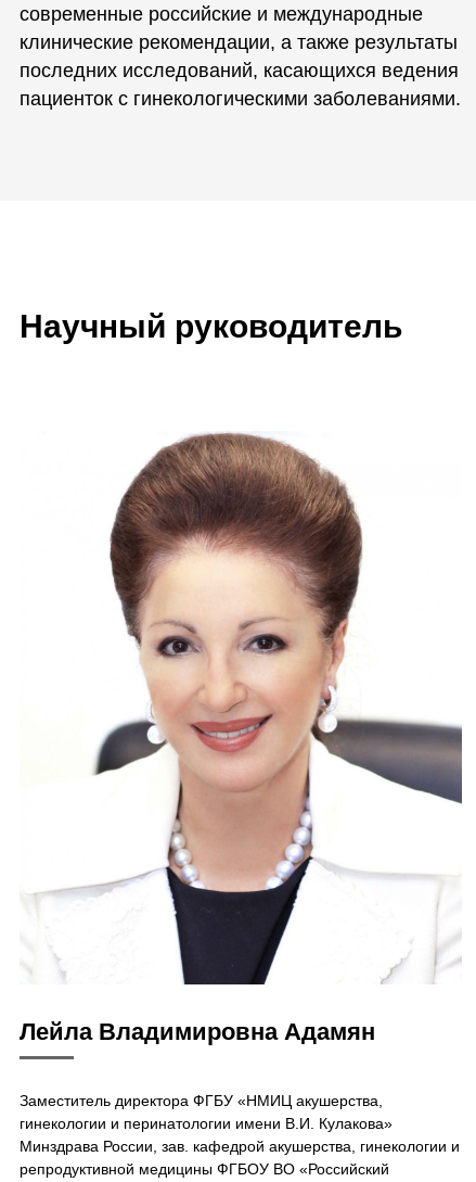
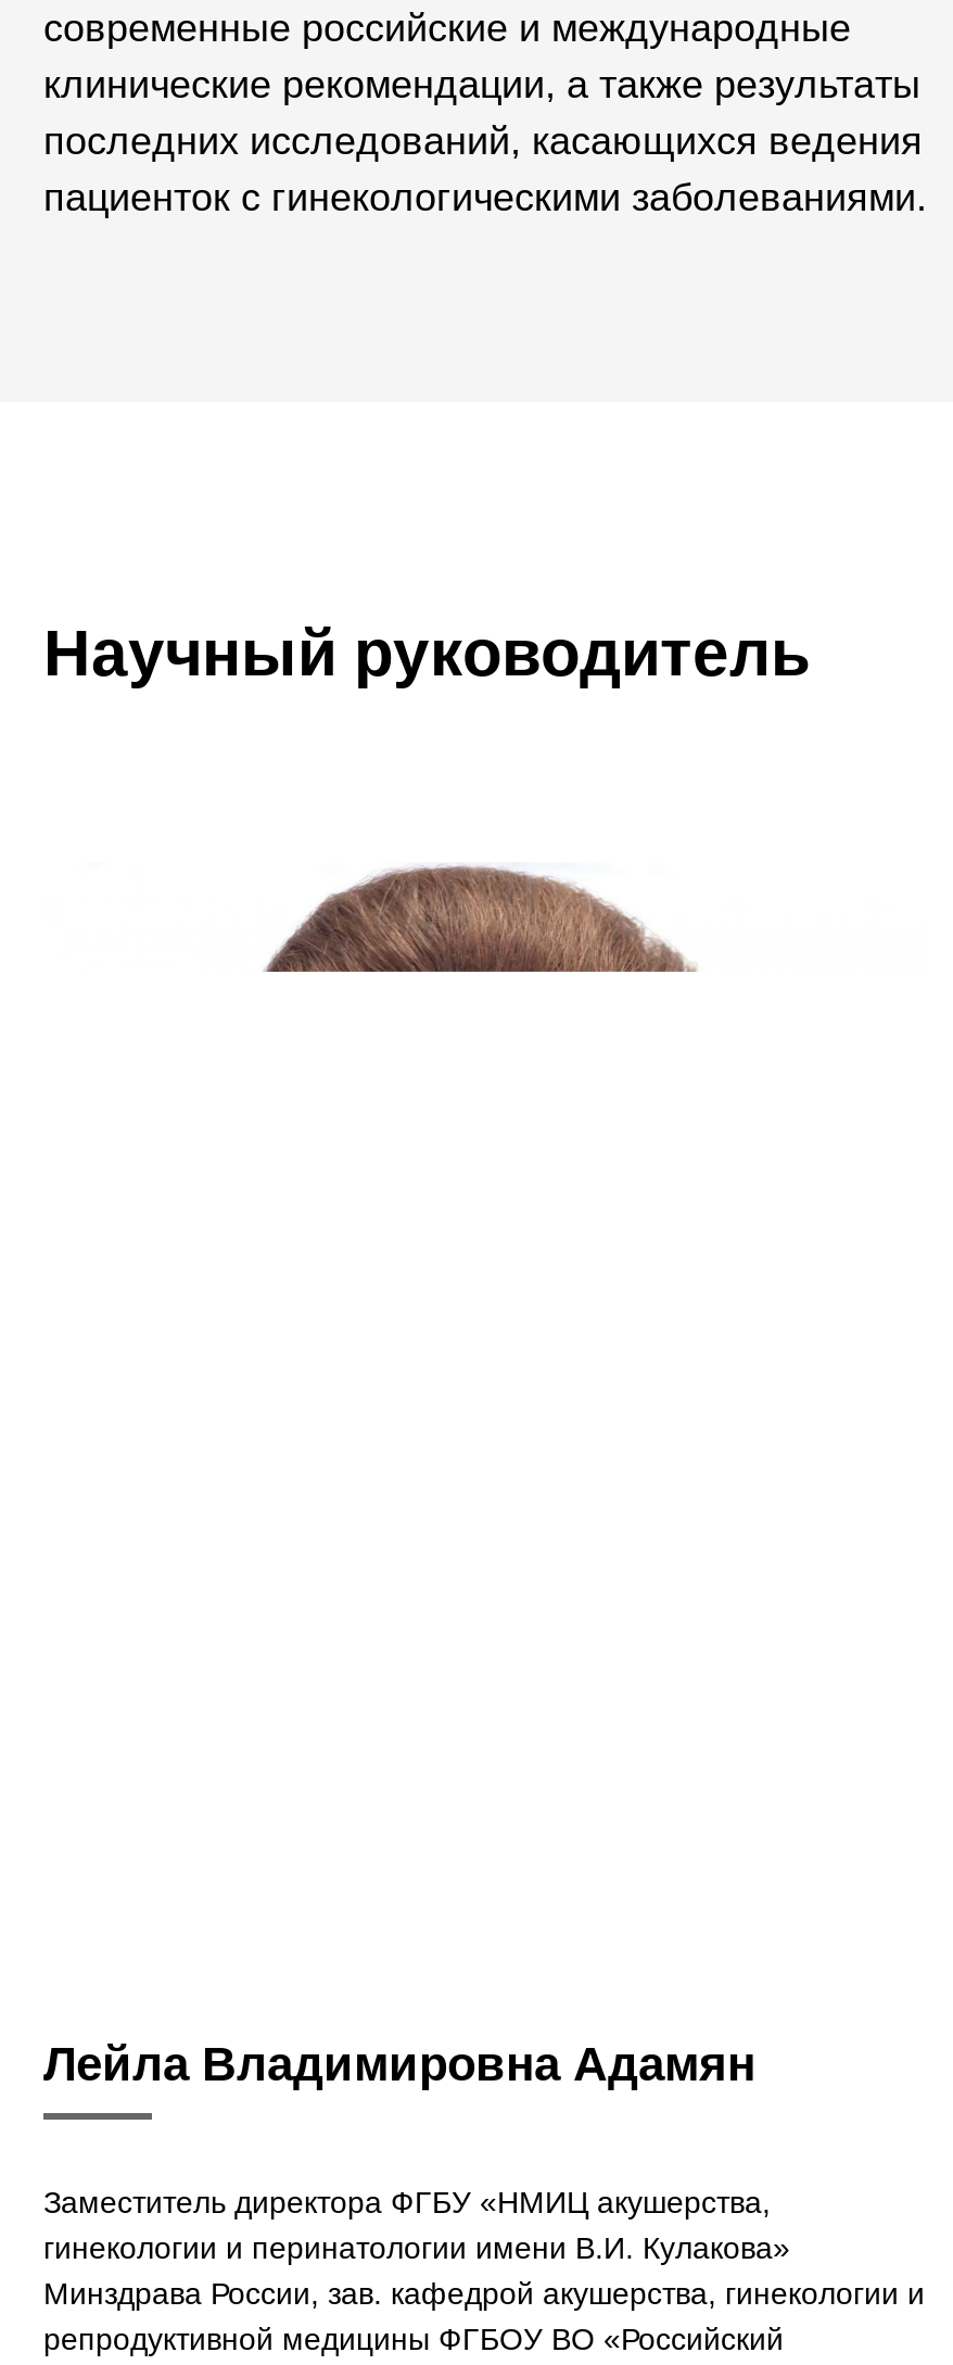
- [image]
